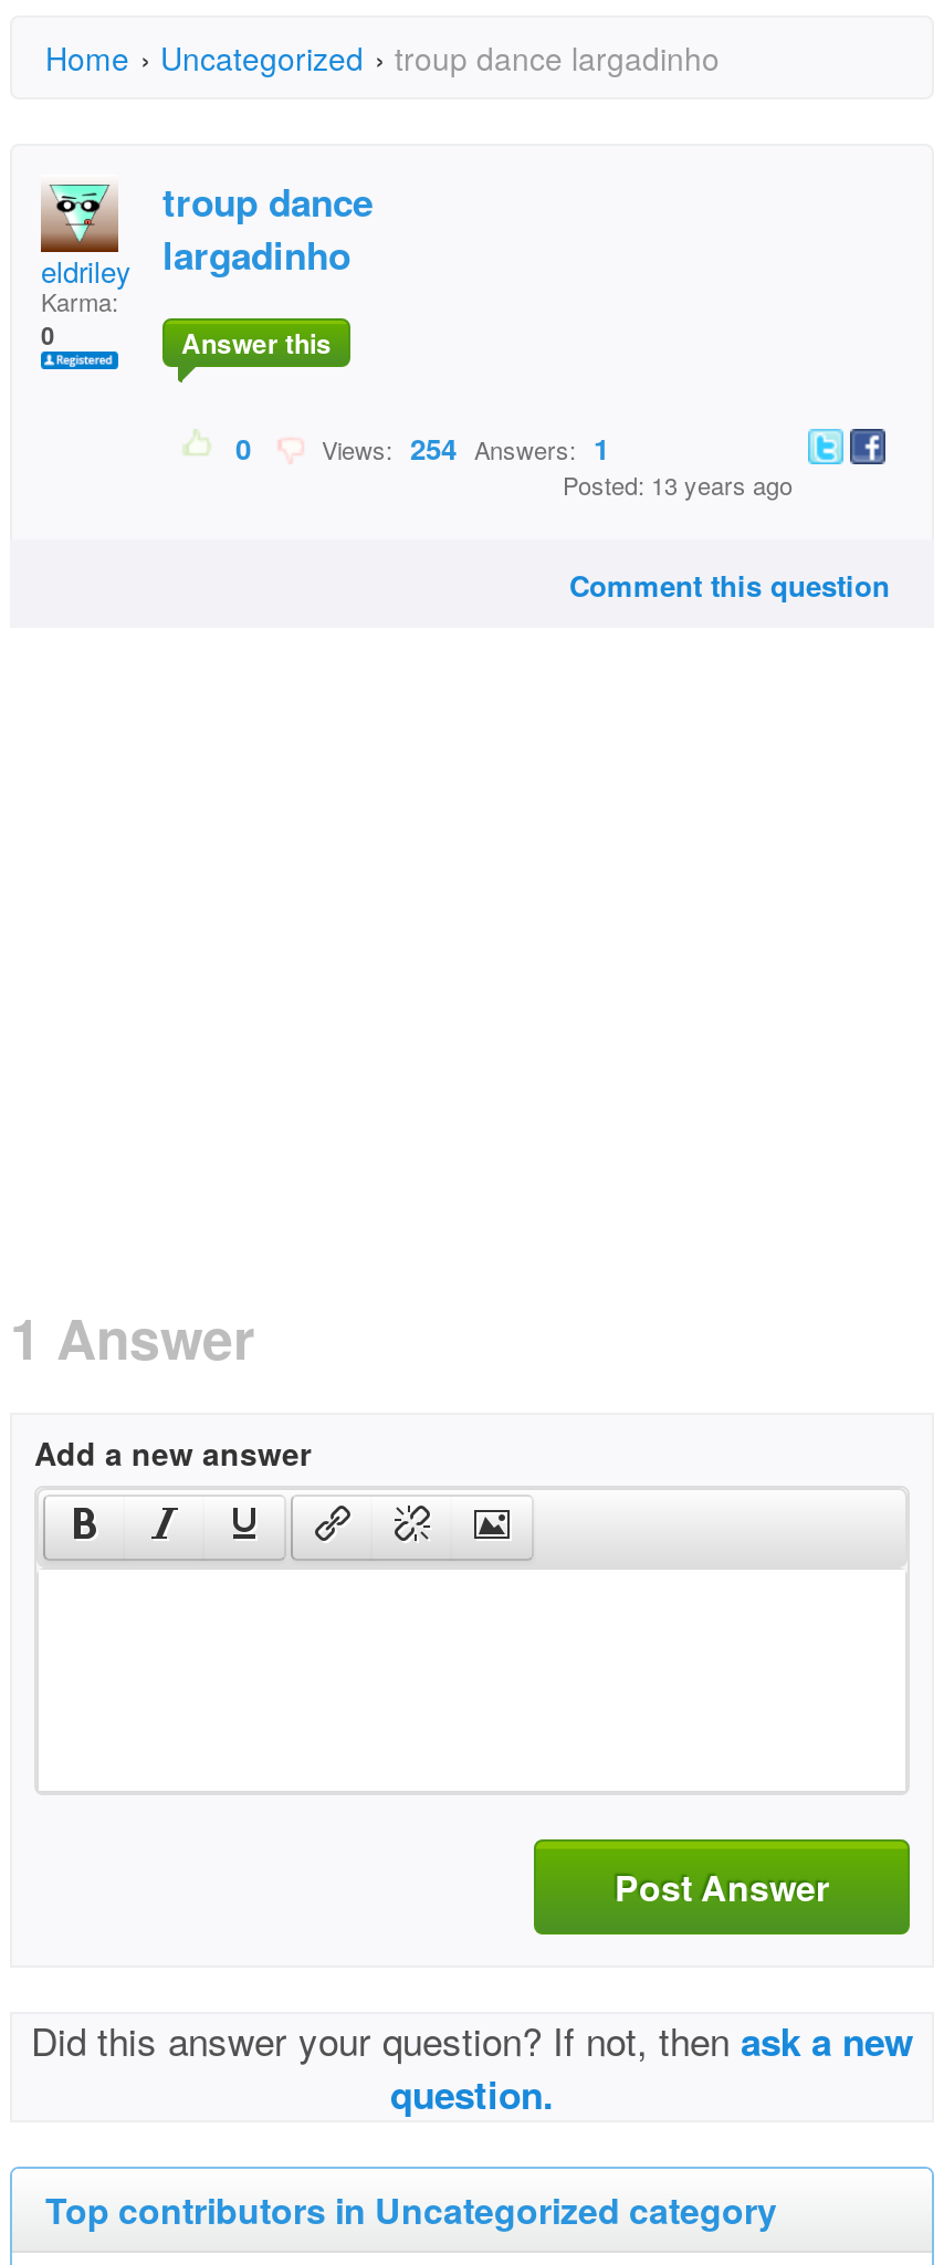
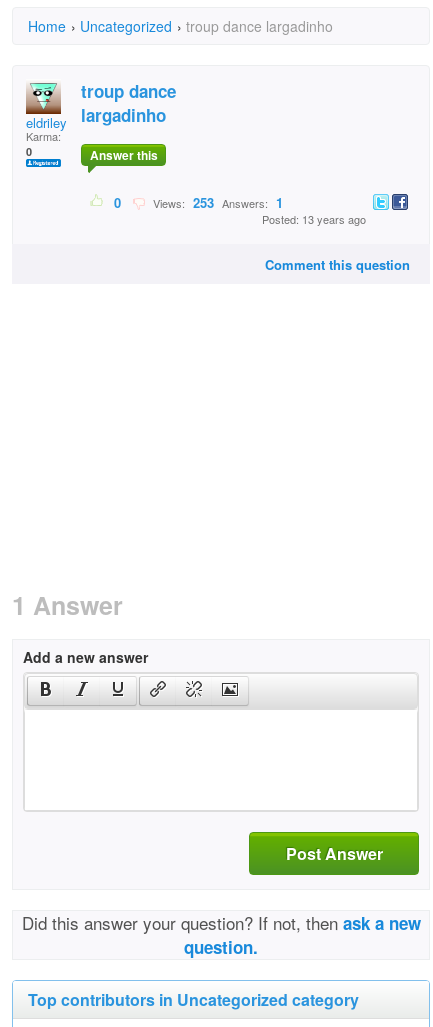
- Views: 254 Answers: 1
+ Views: 253 Answers: 1
